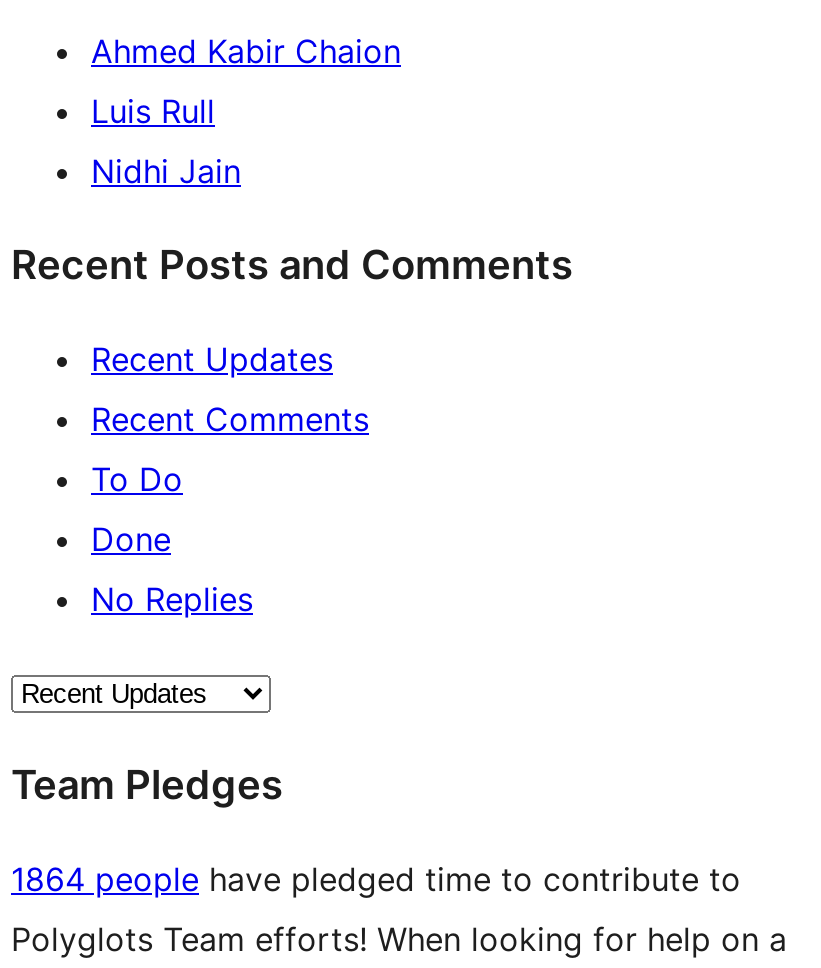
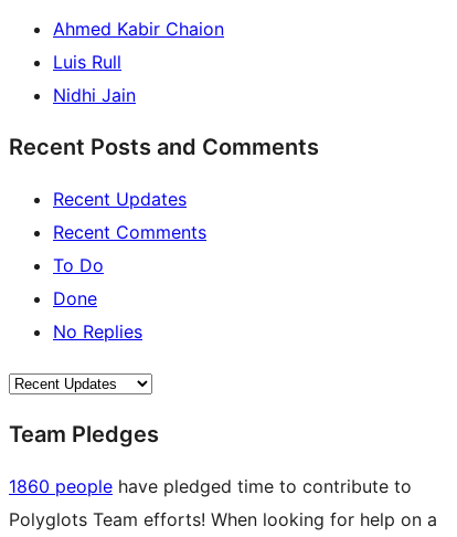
- 1864 people have pledged time to contribute to
+ 1860 people have pledged time to contribute to
